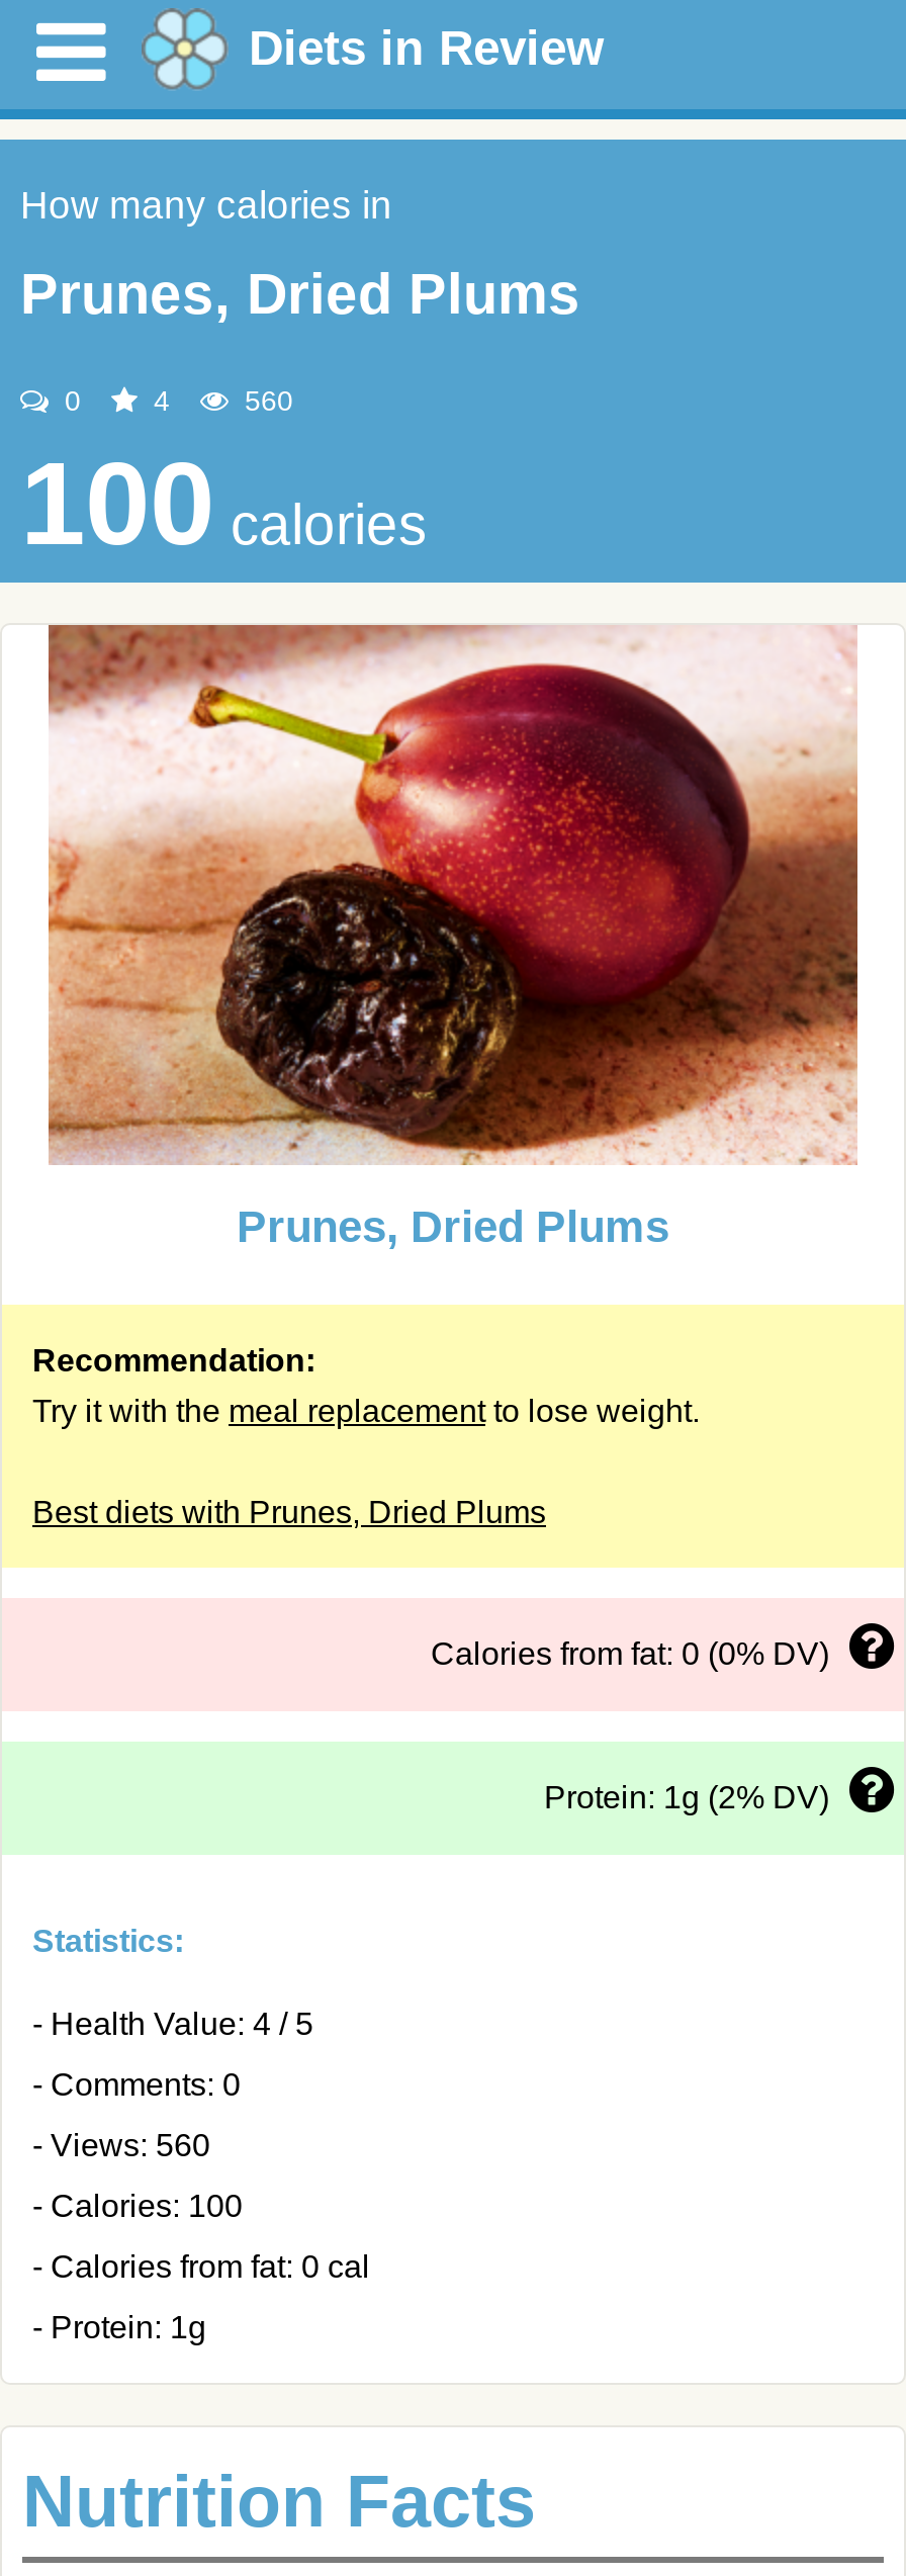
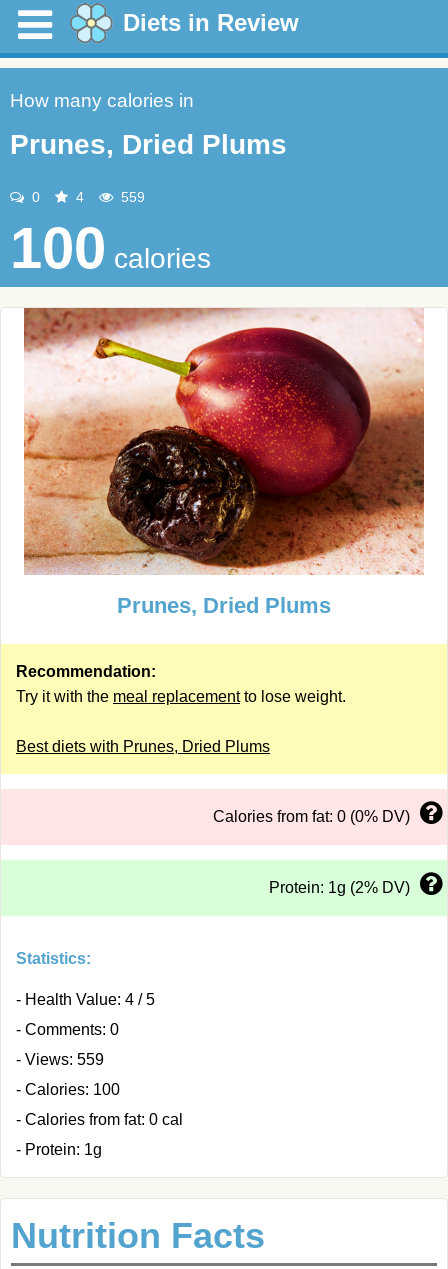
- 560
+ 559

- - Views: 560
+ - Views: 559
